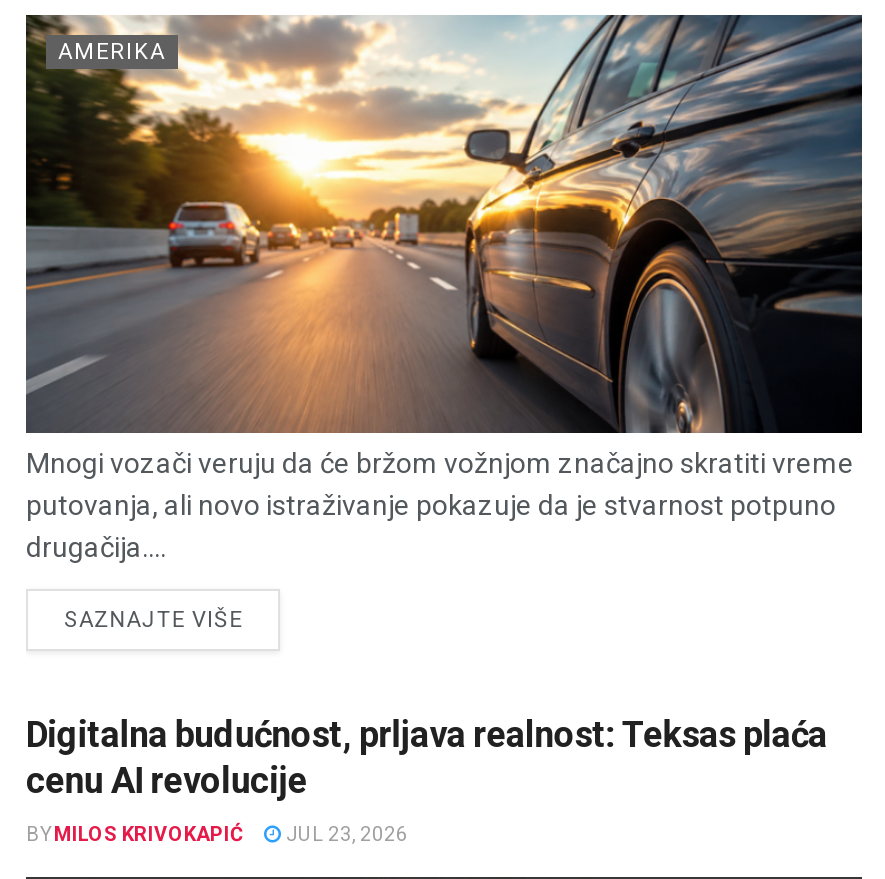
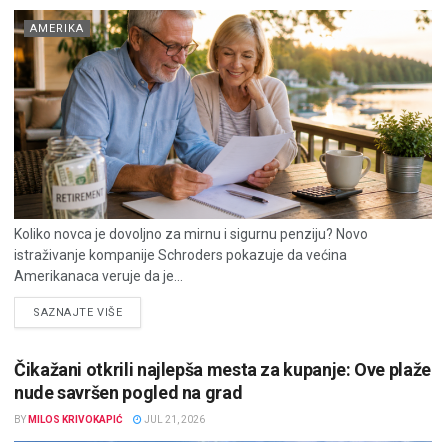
- [image]
- Mnogi vozači veruju da će bržom vožnjom značajno skratiti vreme
- putovanja, ali novo istraživanje pokazuje da je stvarnost potpuno
- drugačija....
+ [image]
+ Koliko novca je dovoljno za mirnu i sigurnu penziju? Novo
+ istraživanje kompanije Schroders pokazuje da većina
+ Amerikanaca veruje da je...

- Digitalna budućnost, prljava realnost: Teksas plaća
- cenu AI revolucije
+ Čikažani otkrili najlepša mesta za kupanje: Ove plaže
+ nude savršen pogled na grad

- BY MILOS KRIVOKAPIĆ JUL 23, 2026
+ BY MILOS KRIVOKAPIĆ JUL 21, 2026
